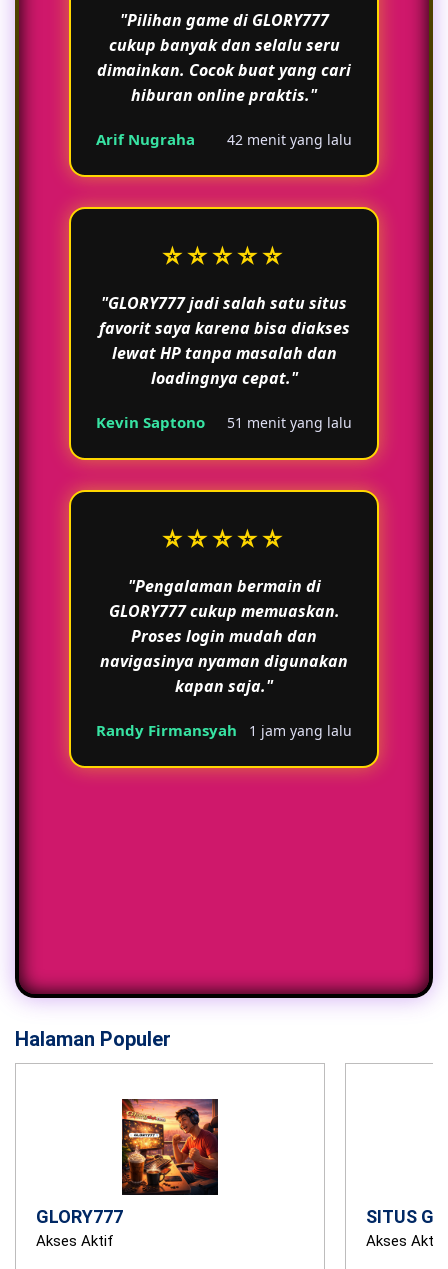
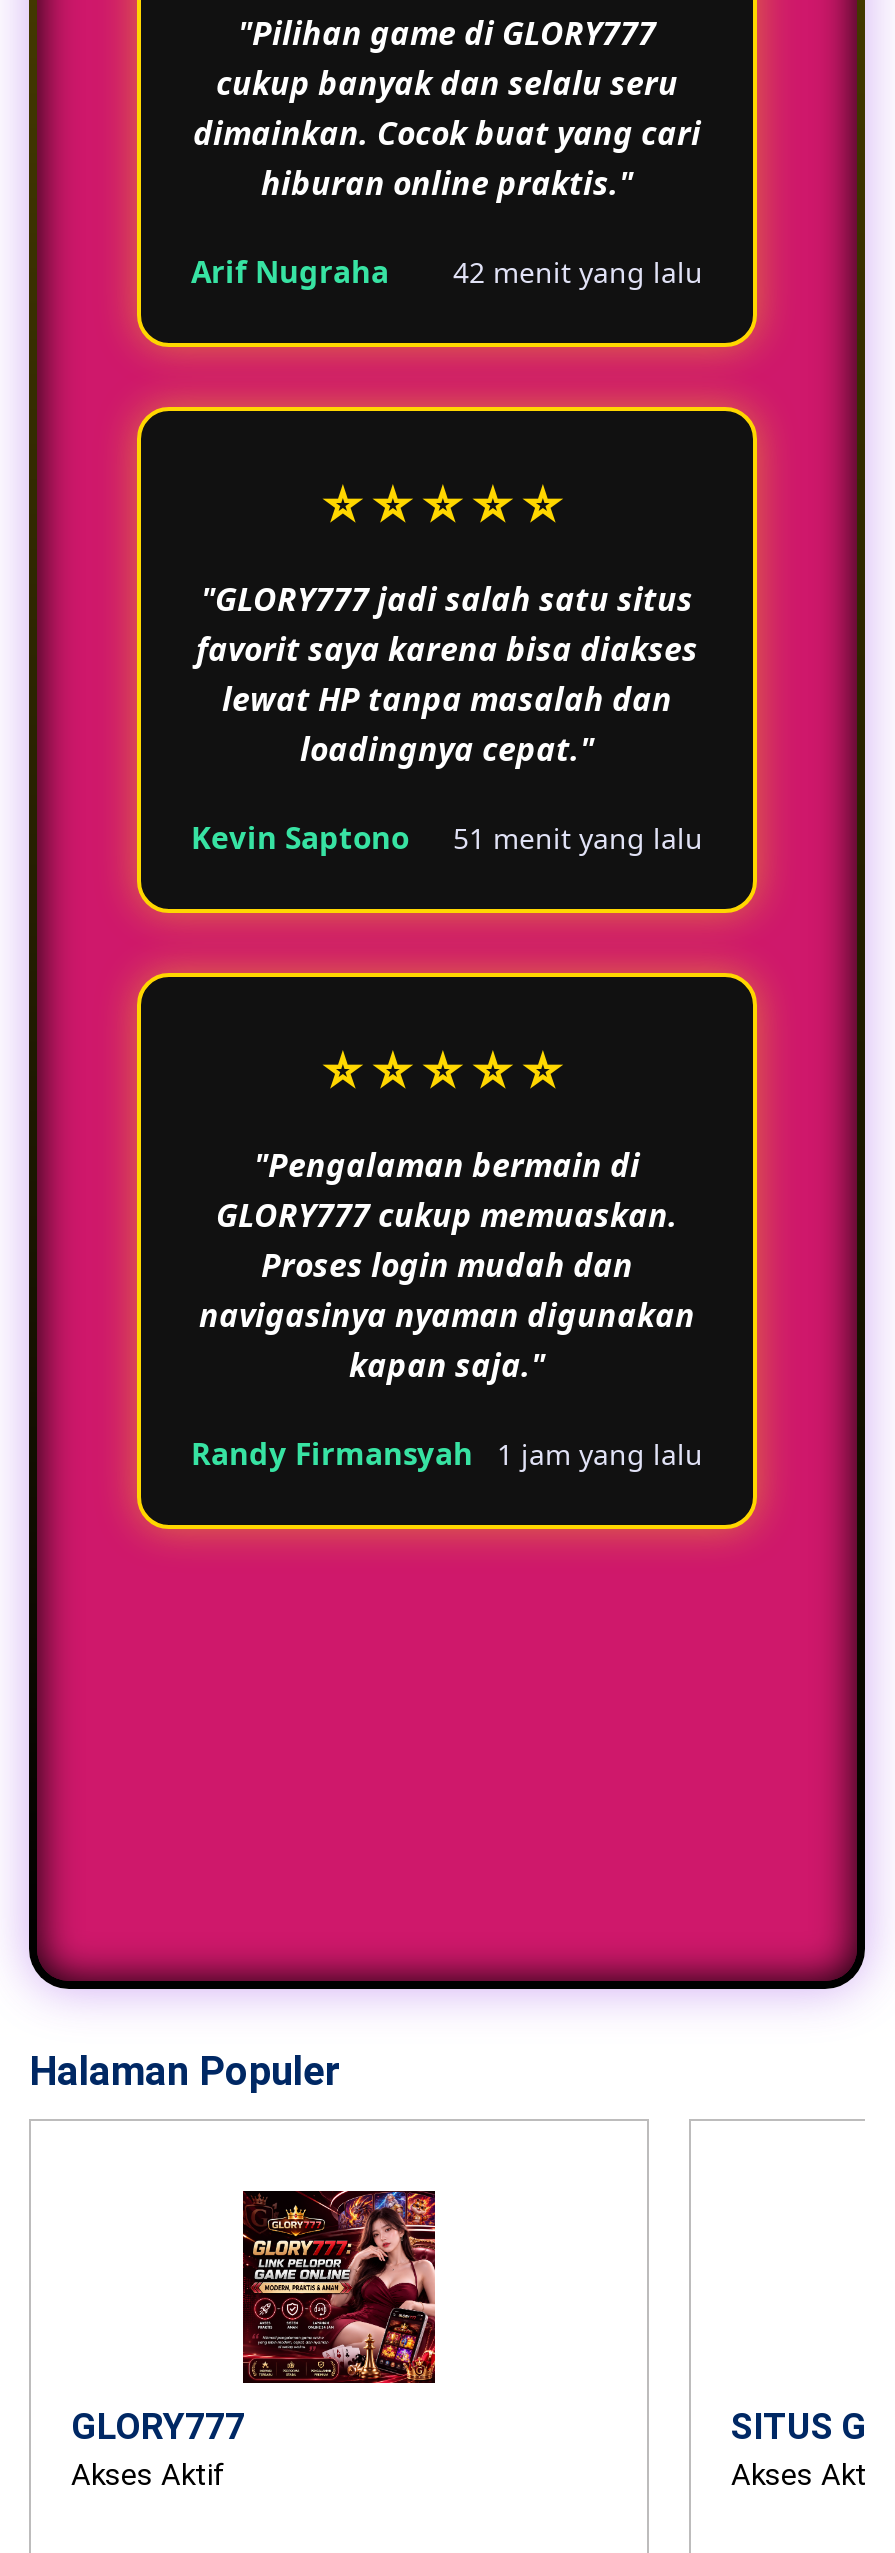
- [image]
+ [image]
